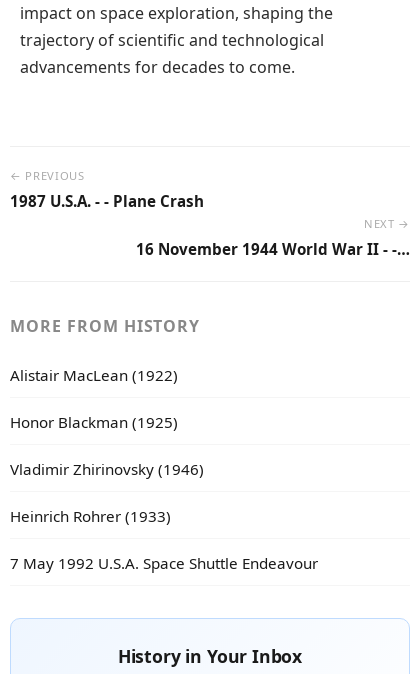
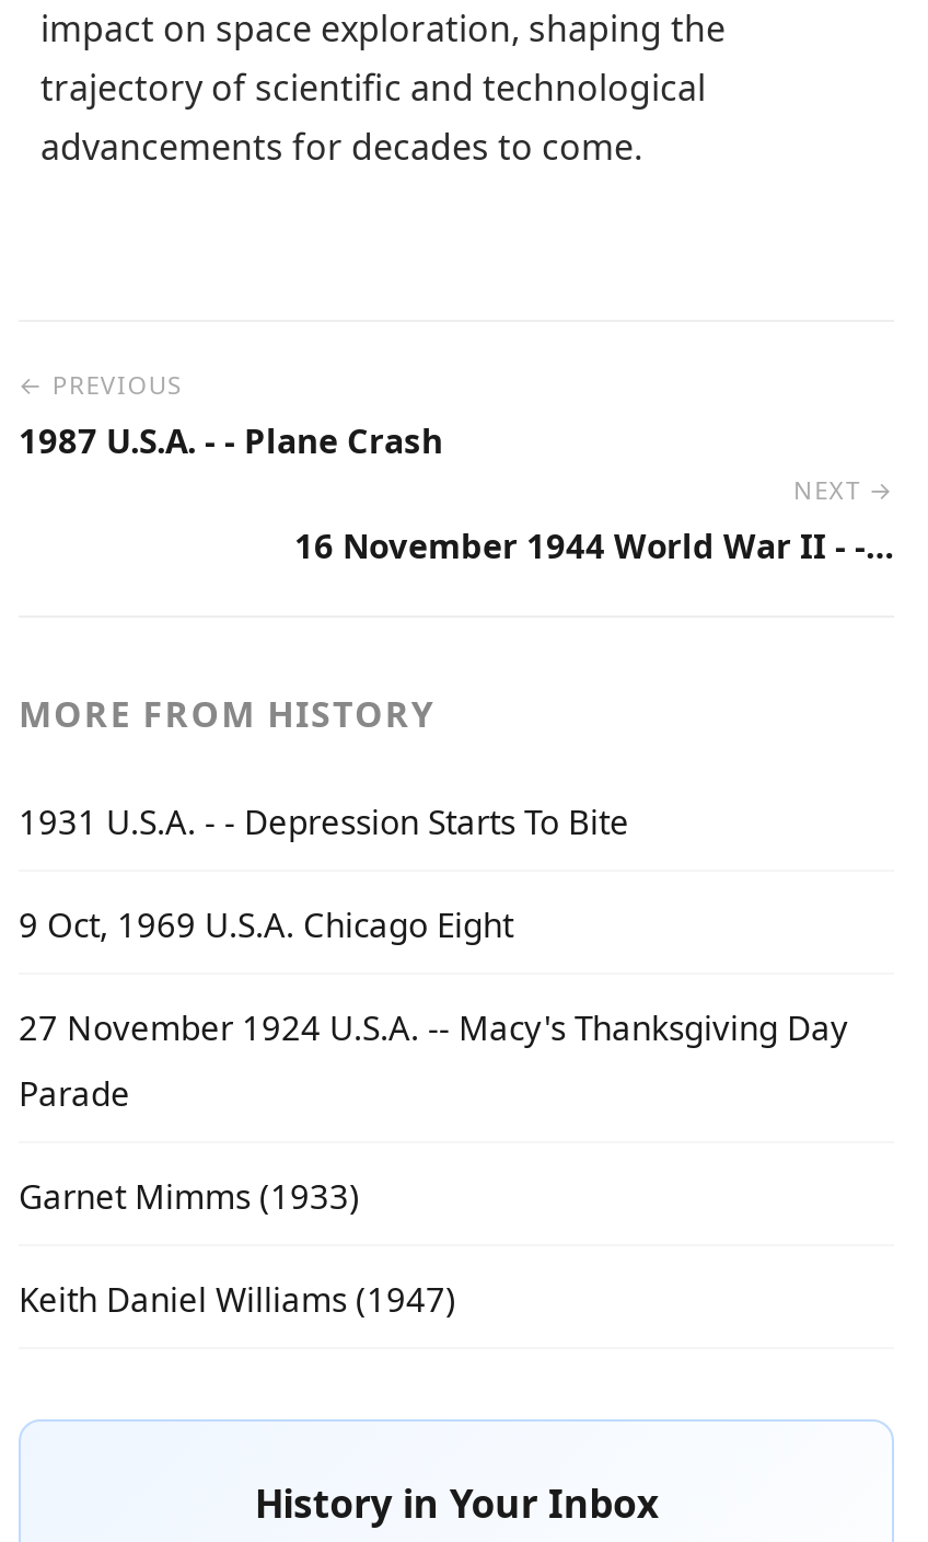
- Alistair MacLean (1922)
- Honor Blackman (1925)
- Vladimir Zhirinovsky (1946)
- Heinrich Rohrer (1933)
- 7 May 1992 U.S.A. Space Shuttle Endeavour
+ 1931 U.S.A. - - Depression Starts To Bite
+ 9 Oct, 1969 U.S.A. Chicago Eight
+ 27 November 1924 U.S.A. -- Macy's Thanksgiving Day
+ Parade
+ Garnet Mimms (1933)
+ Keith Daniel Williams (1947)
